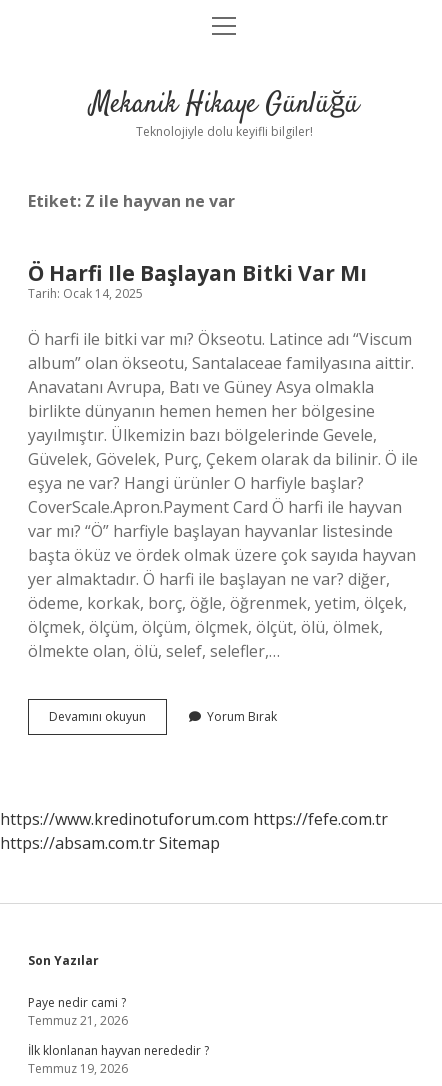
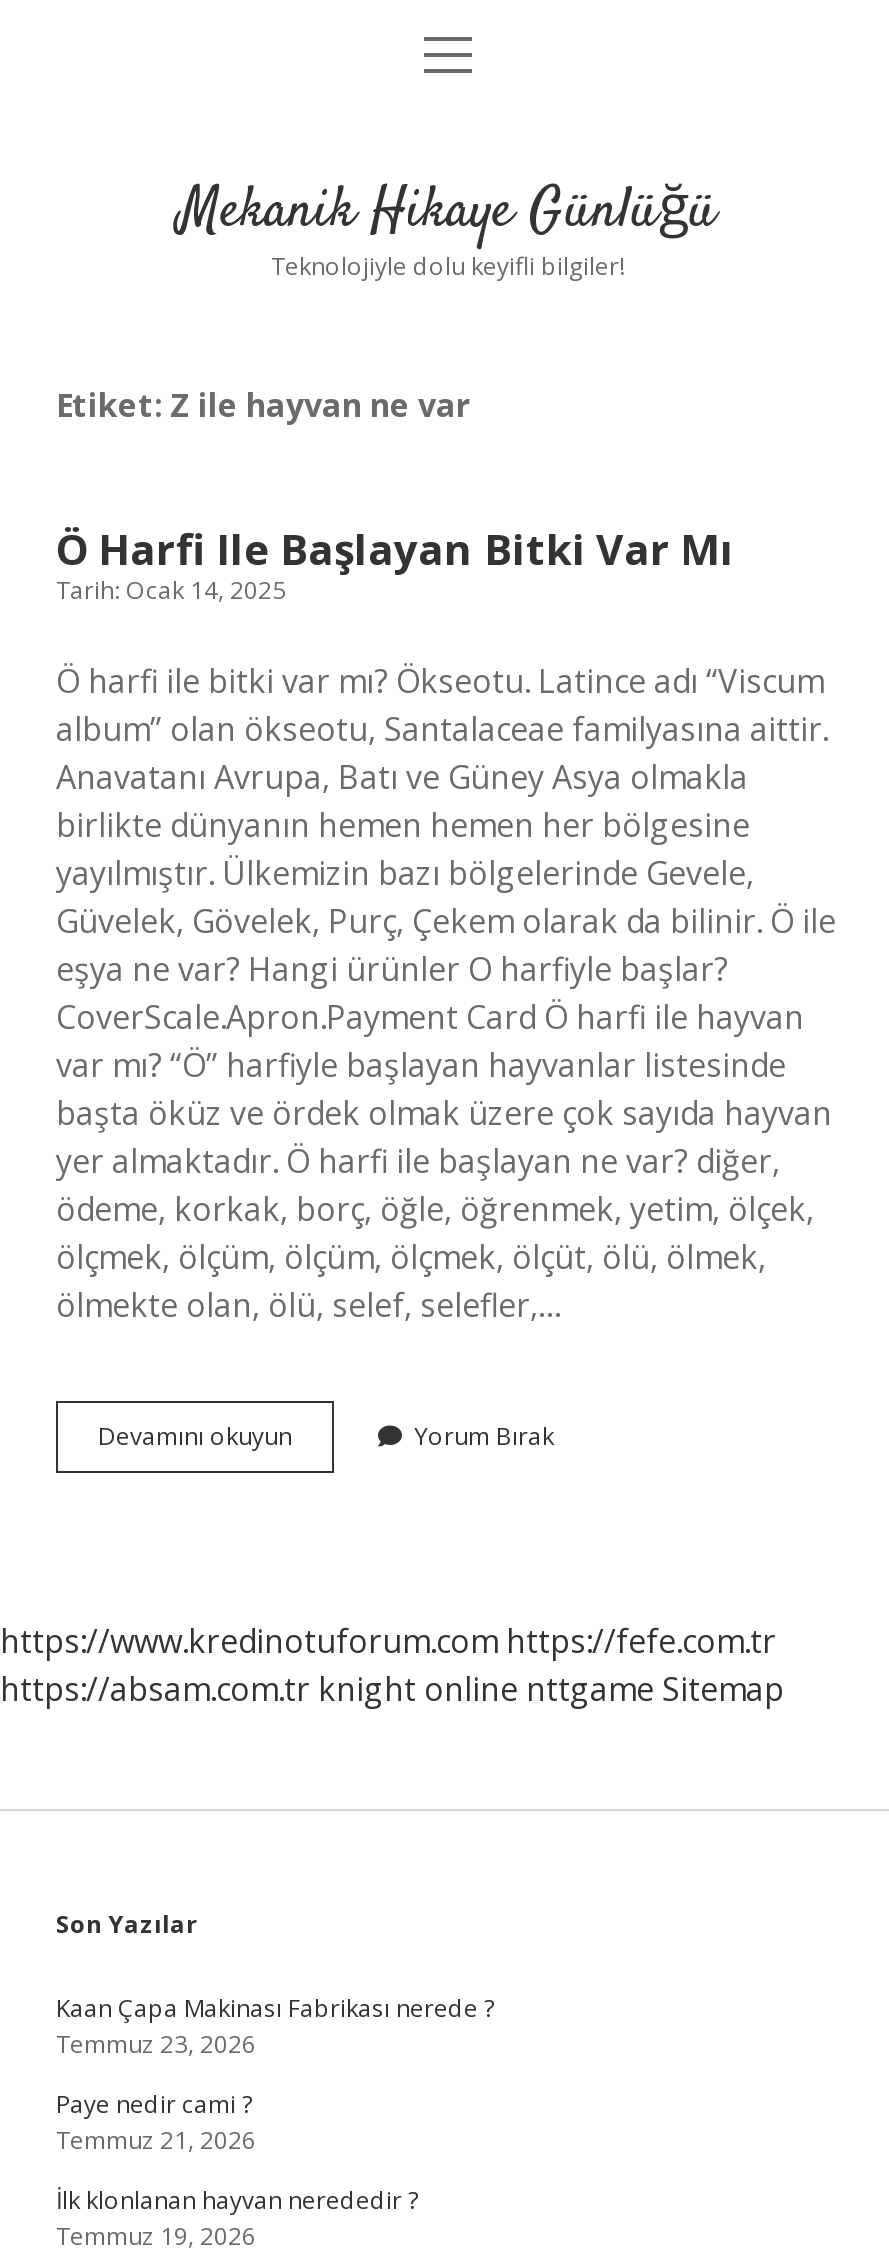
- https://absam.com.tr Sitemap
+ https://absam.com.tr knight online nttgame Sitemap

+ Kaan Çapa Makinası Fabrikası nerede ?
+ Temmuz 23, 2026
